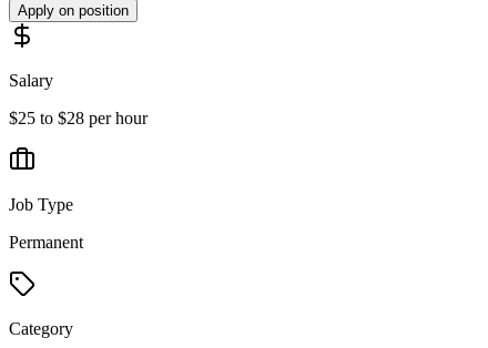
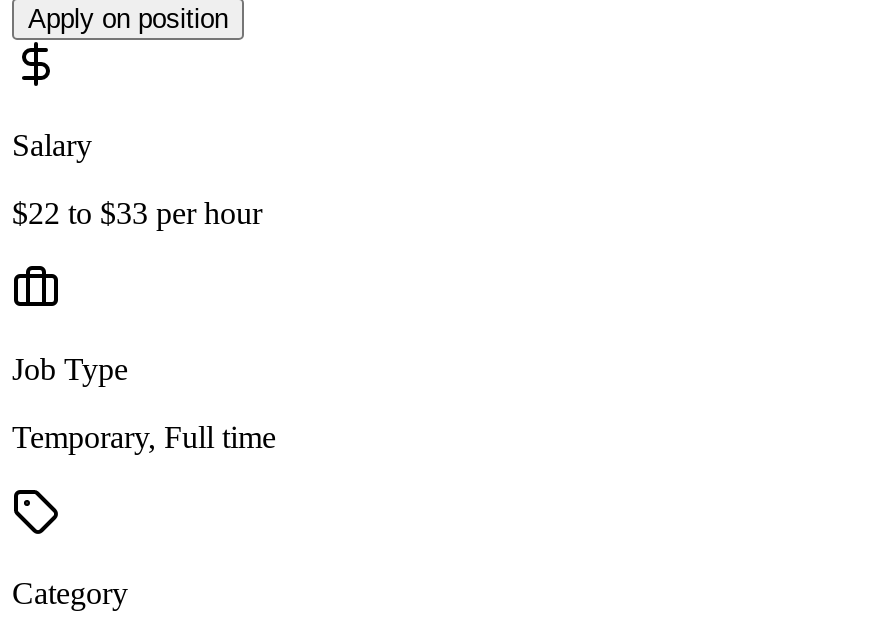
- $25 to $28 per hour
+ $22 to $33 per hour

- Permanent
+ Temporary, Full time
